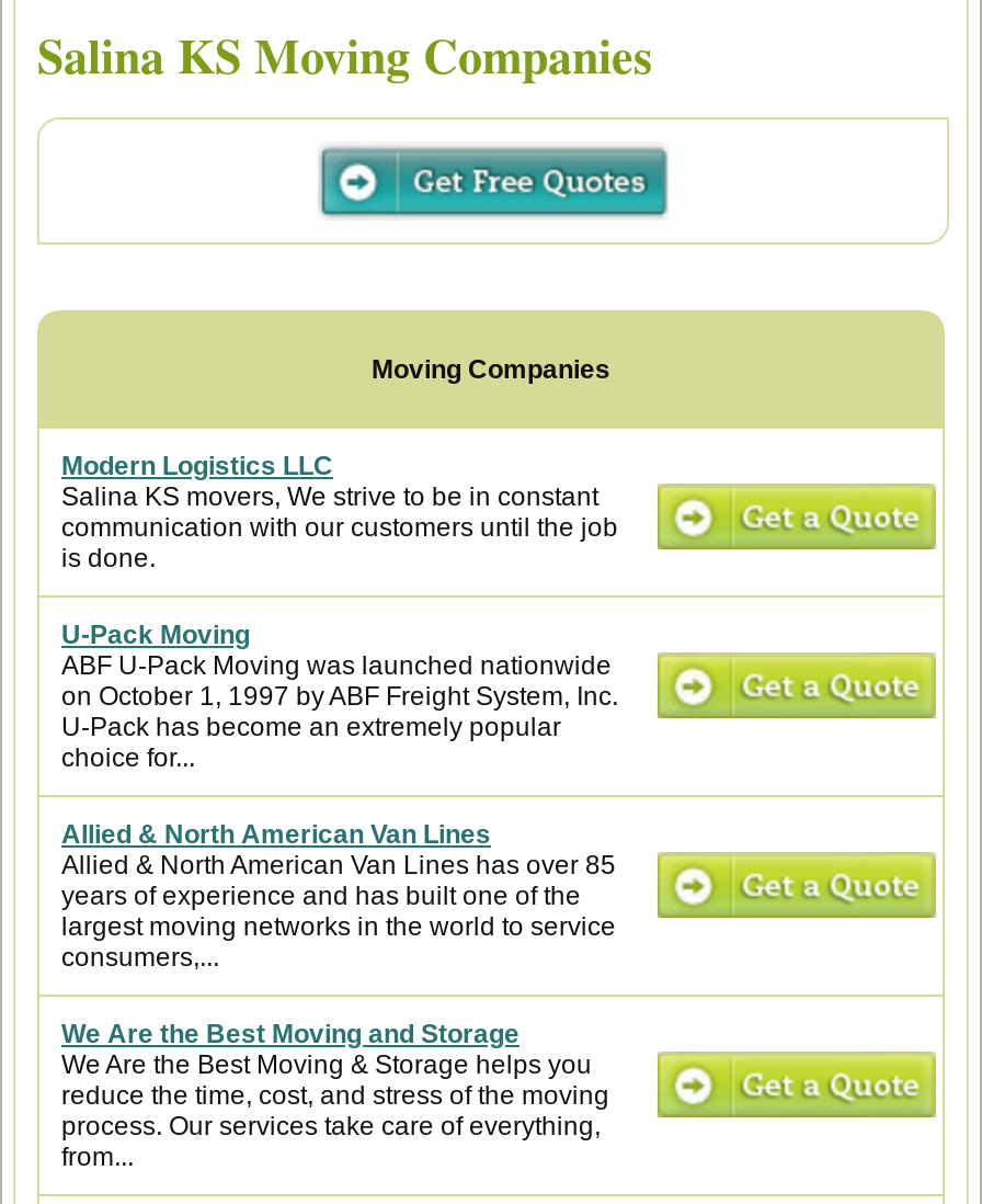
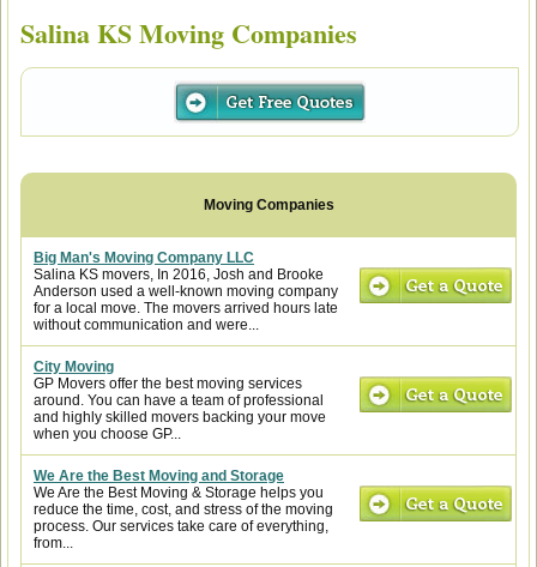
- Modern Logistics LLC
- Salina KS movers, We strive to be in constant
- communication with our customers until the job
- is done.
- U-Pack Moving
- ABF U-Pack Moving was launched nationwide
- on October 1, 1997 by ABF Freight System, Inc.
- U-Pack has become an extremely popular
- choice for...
- Allied & North American Van Lines
- Allied & North American Van Lines has over 85
- years of experience and has built one of the
- largest moving networks in the world to service
- consumers,...
+ Big Man's Moving Company LLC
+ Salina KS movers, In 2016, Josh and Brooke
+ Anderson used a well-known moving company
+ for a local move. The movers arrived hours late
+ without communication and were...
+ City Moving
+ GP Movers offer the best moving services
+ around. You can have a team of professional
+ and highly skilled movers backing your move
+ when you choose GP...
